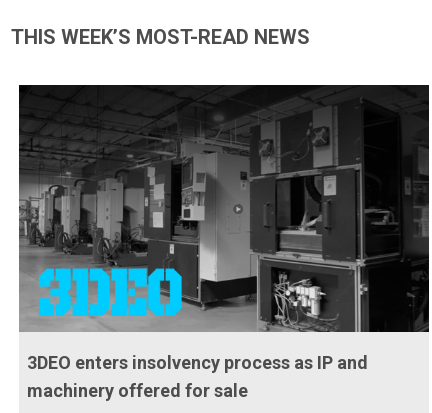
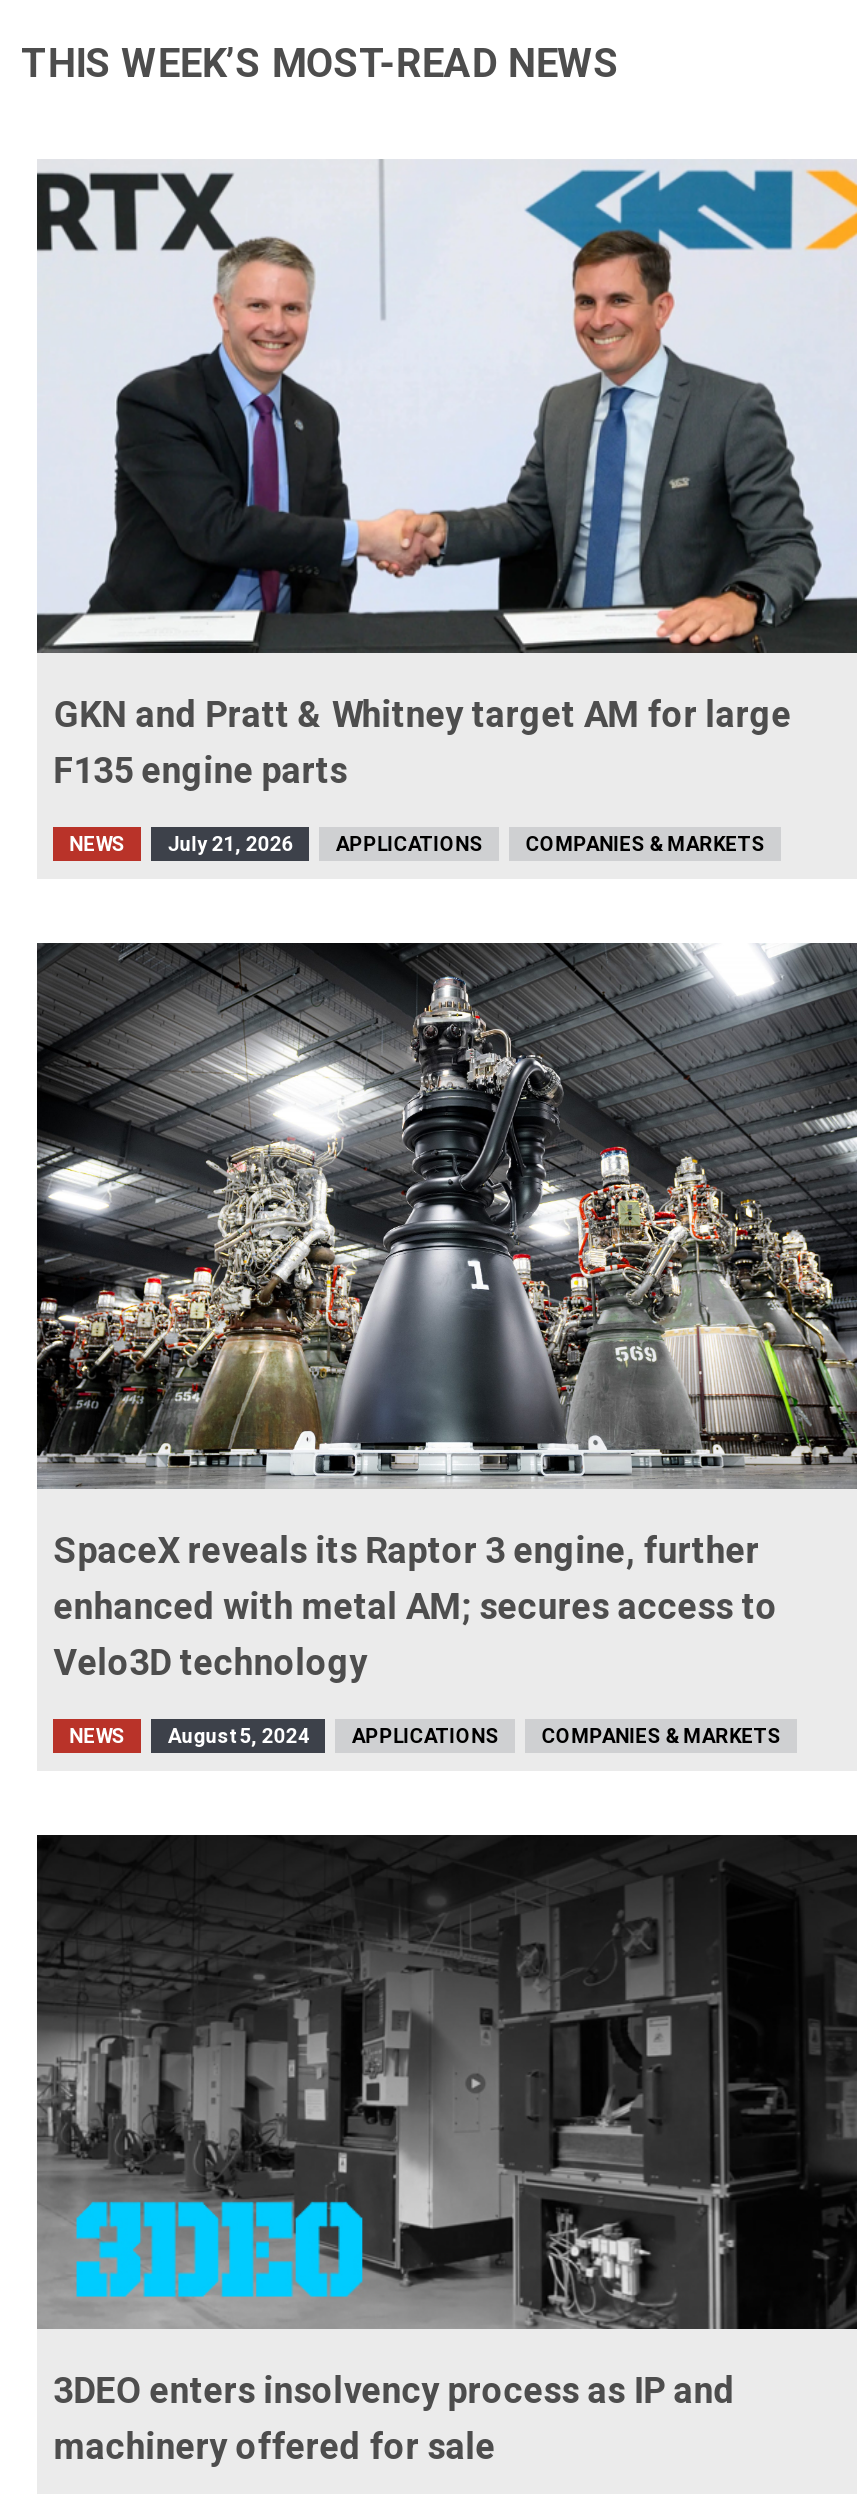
+ [image]
+ SpaceX reveals its Raptor 3 engine, further
+ enhanced with metal AM; secures access to
+ Velo3D technology
+ APPLICATIONS
+ COMPANIES & MARKETS
+ NEWS
+ August 5, 2024

+ [image]
+ GKN and Pratt & Whitney target AM for large
+ F135 engine parts
+ APPLICATIONS
+ COMPANIES & MARKETS
+ NEWS
+ July 21, 2026
